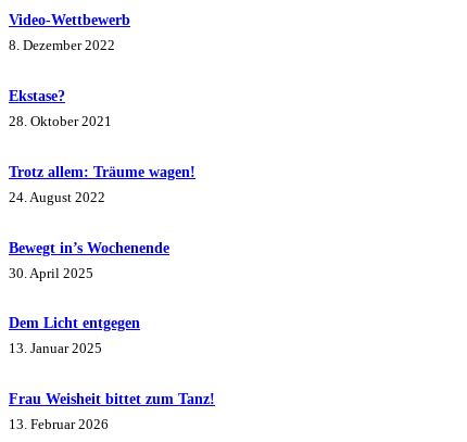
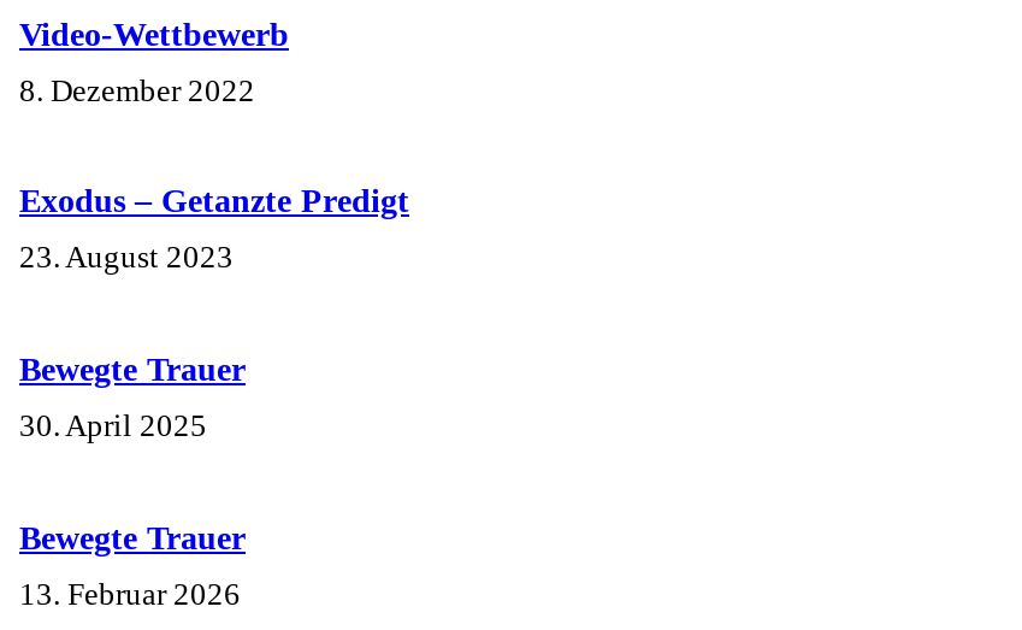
- Ekstase?
- 28. Oktober 2021
- Trotz allem: Träume wagen!
- 24. August 2022
- Bewegt in’s Wochenende
+ Exodus – Getanzte Predigt
+ 23. August 2023
+ Bewegte Trauer

- Dem Licht entgegen
- 13. Januar 2025
- Frau Weisheit bittet zum Tanz!
+ Bewegte Trauer
